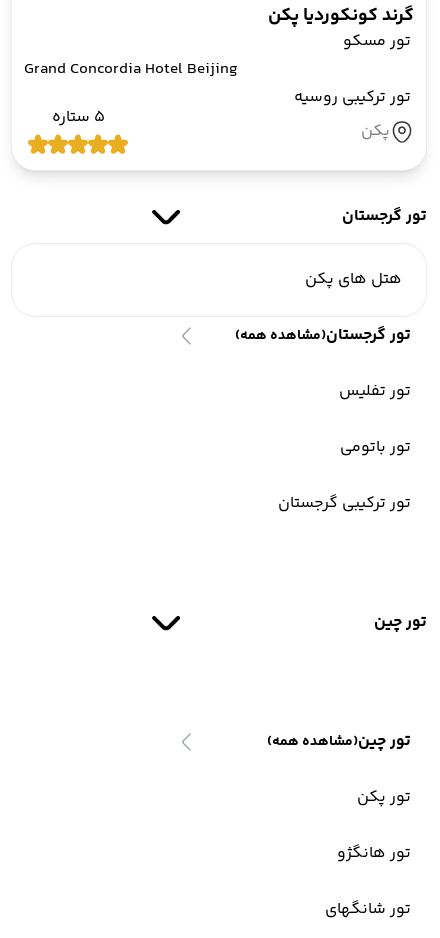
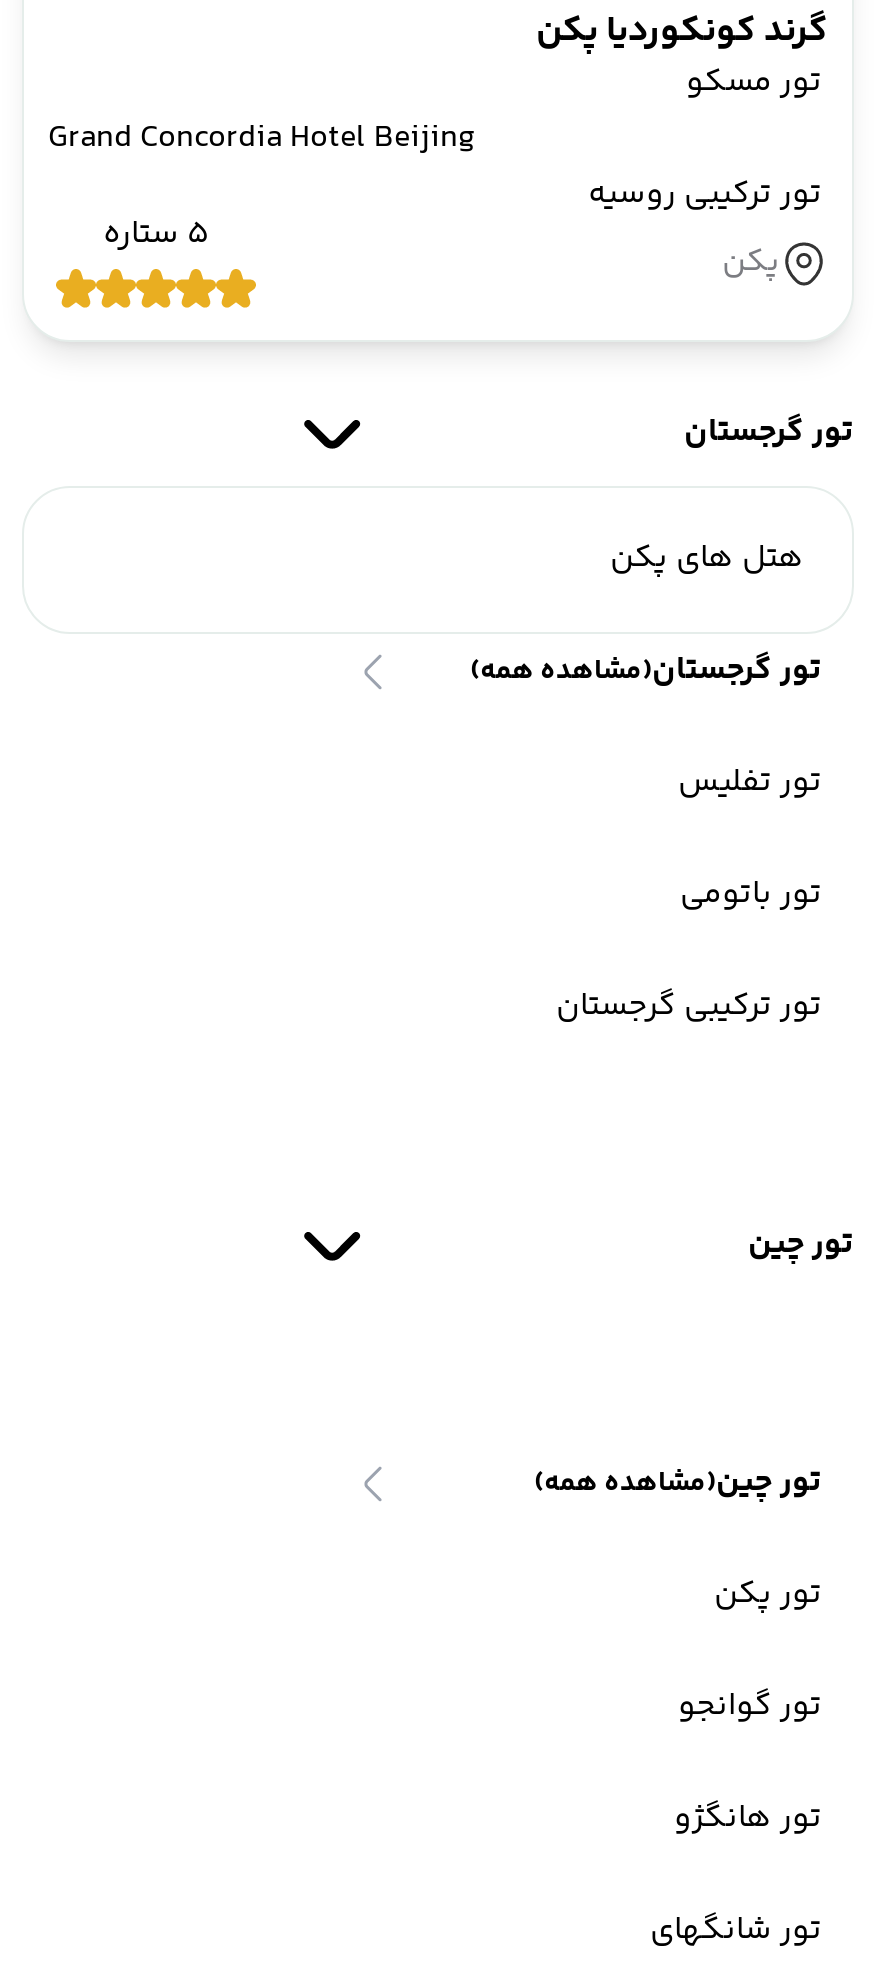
+ تور گوانجو
